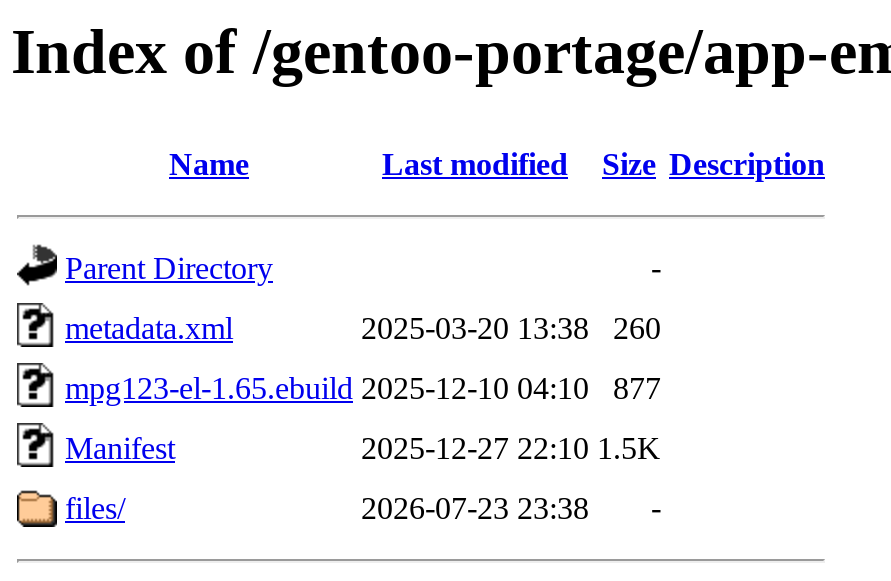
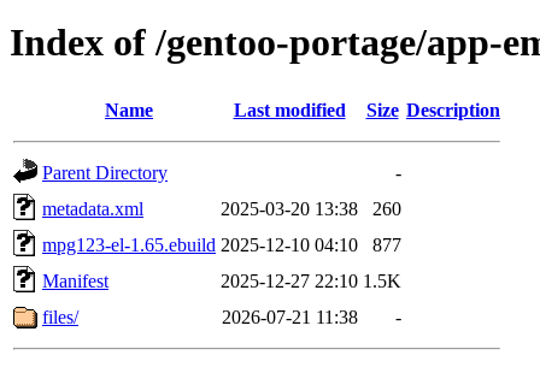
- 2026-07-23 23:38
+ 2026-07-21 11:38
